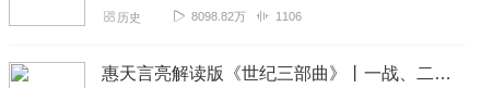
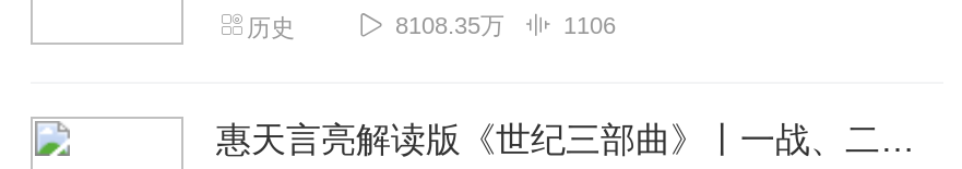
- 8098.82万
+ 8108.35万
